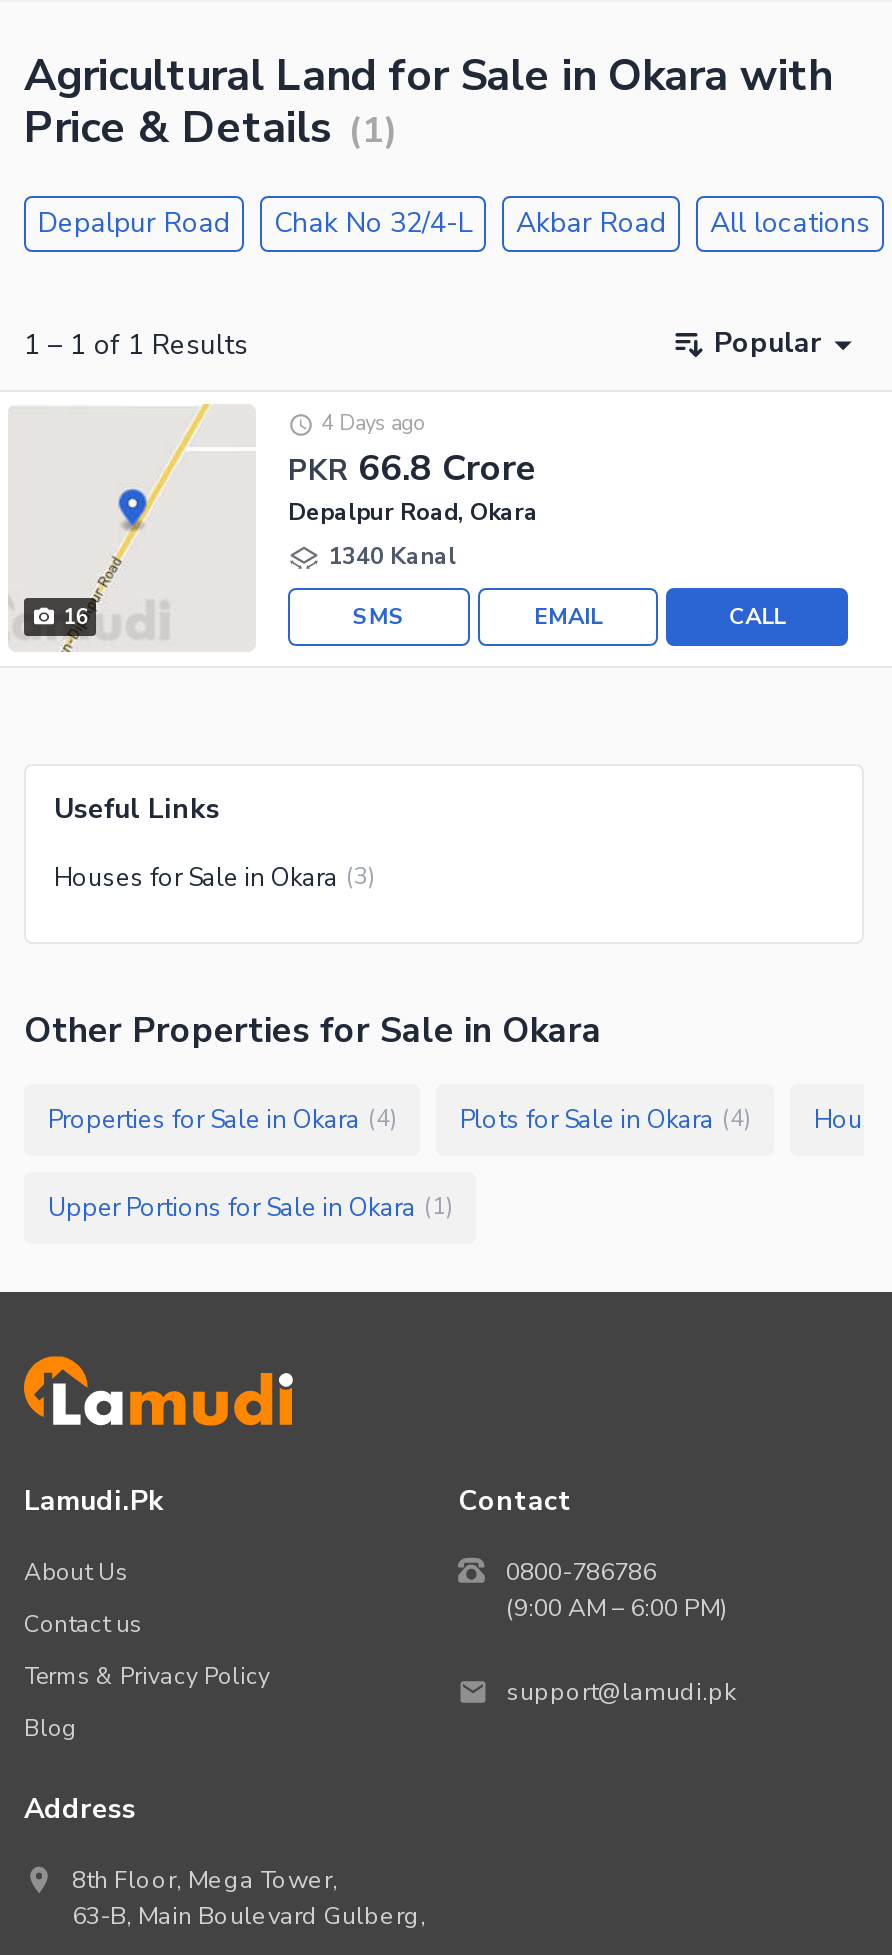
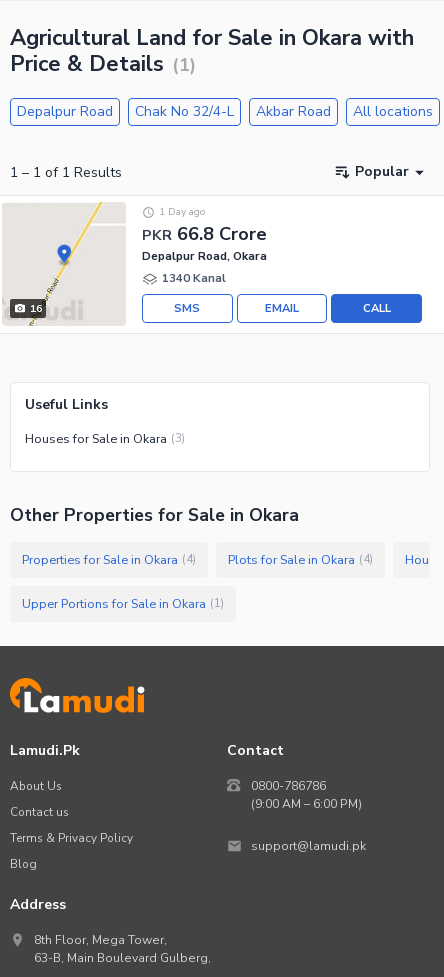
- 4 Days ago
+ 1 Day ago
